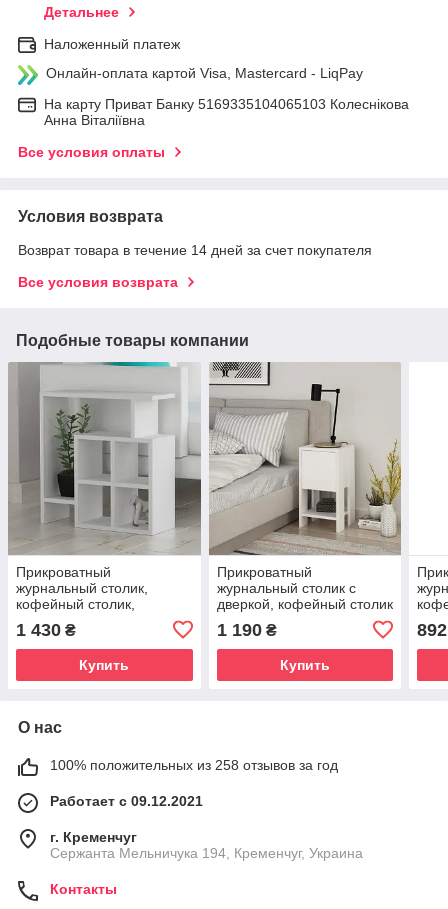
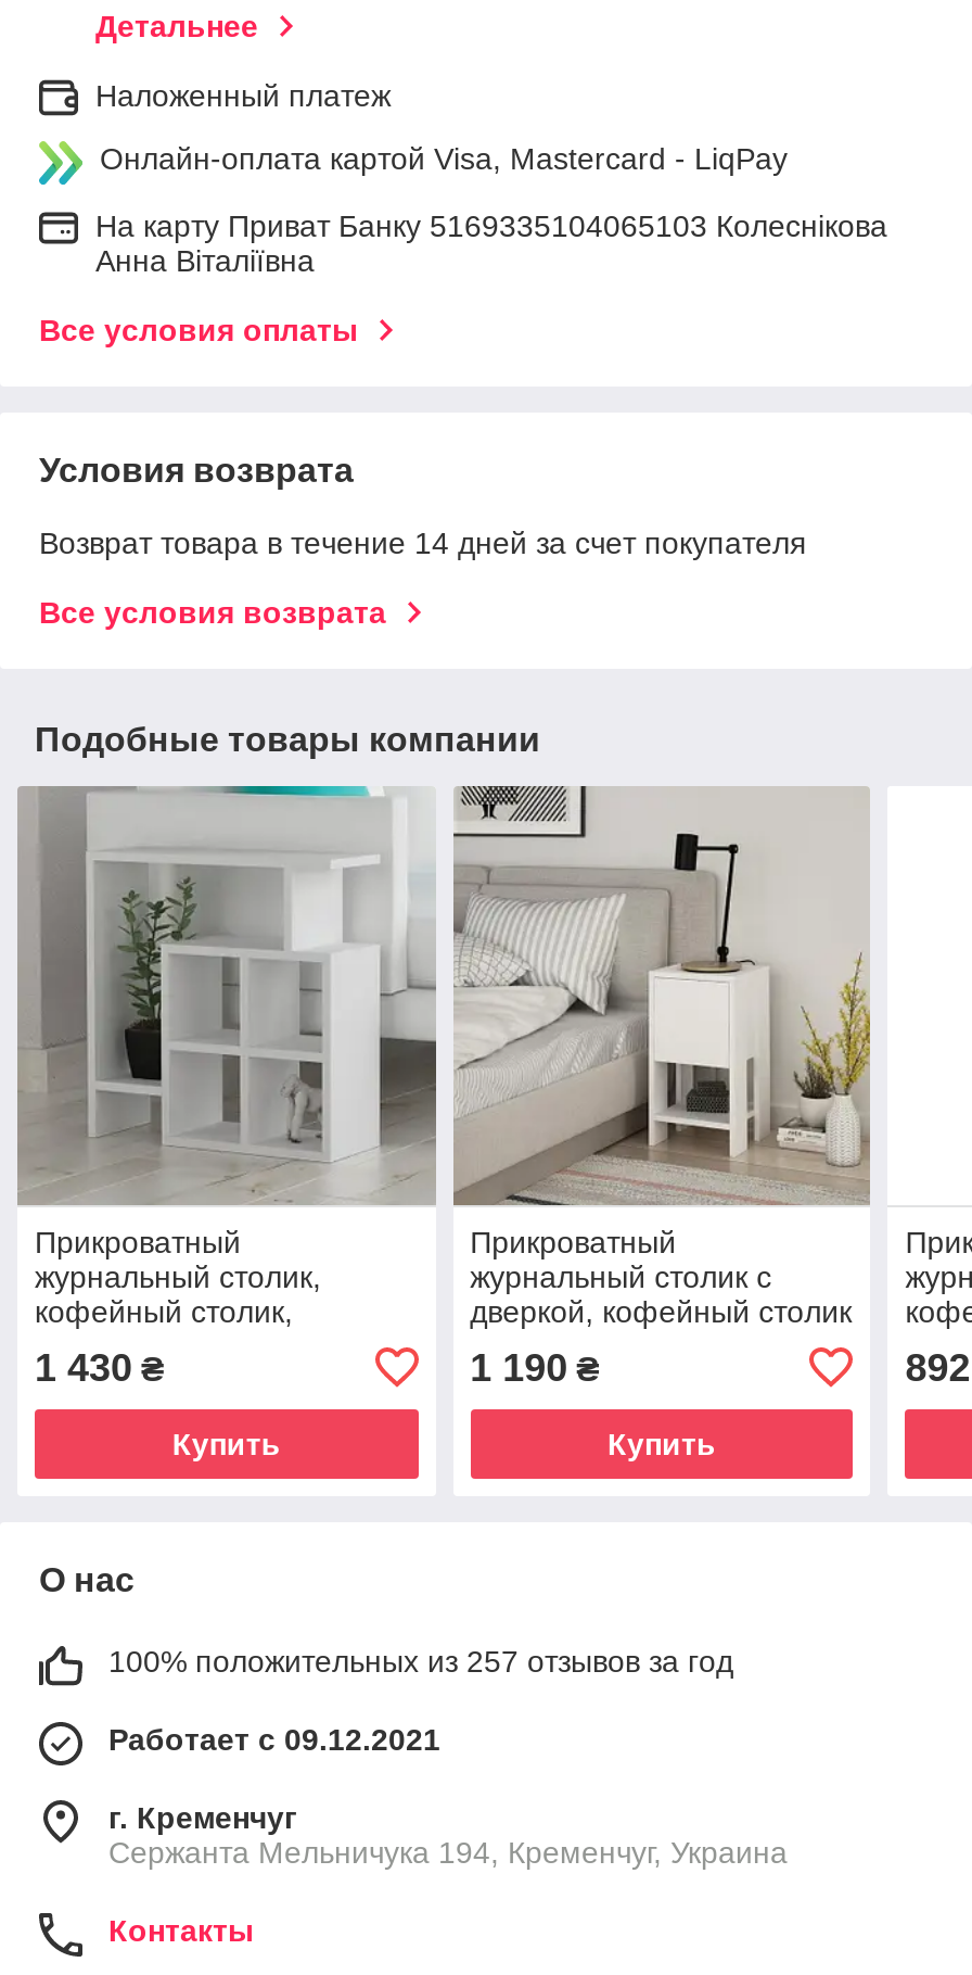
- 100% положительных из 258 отзывов за год
+ 100% положительных из 257 отзывов за год
